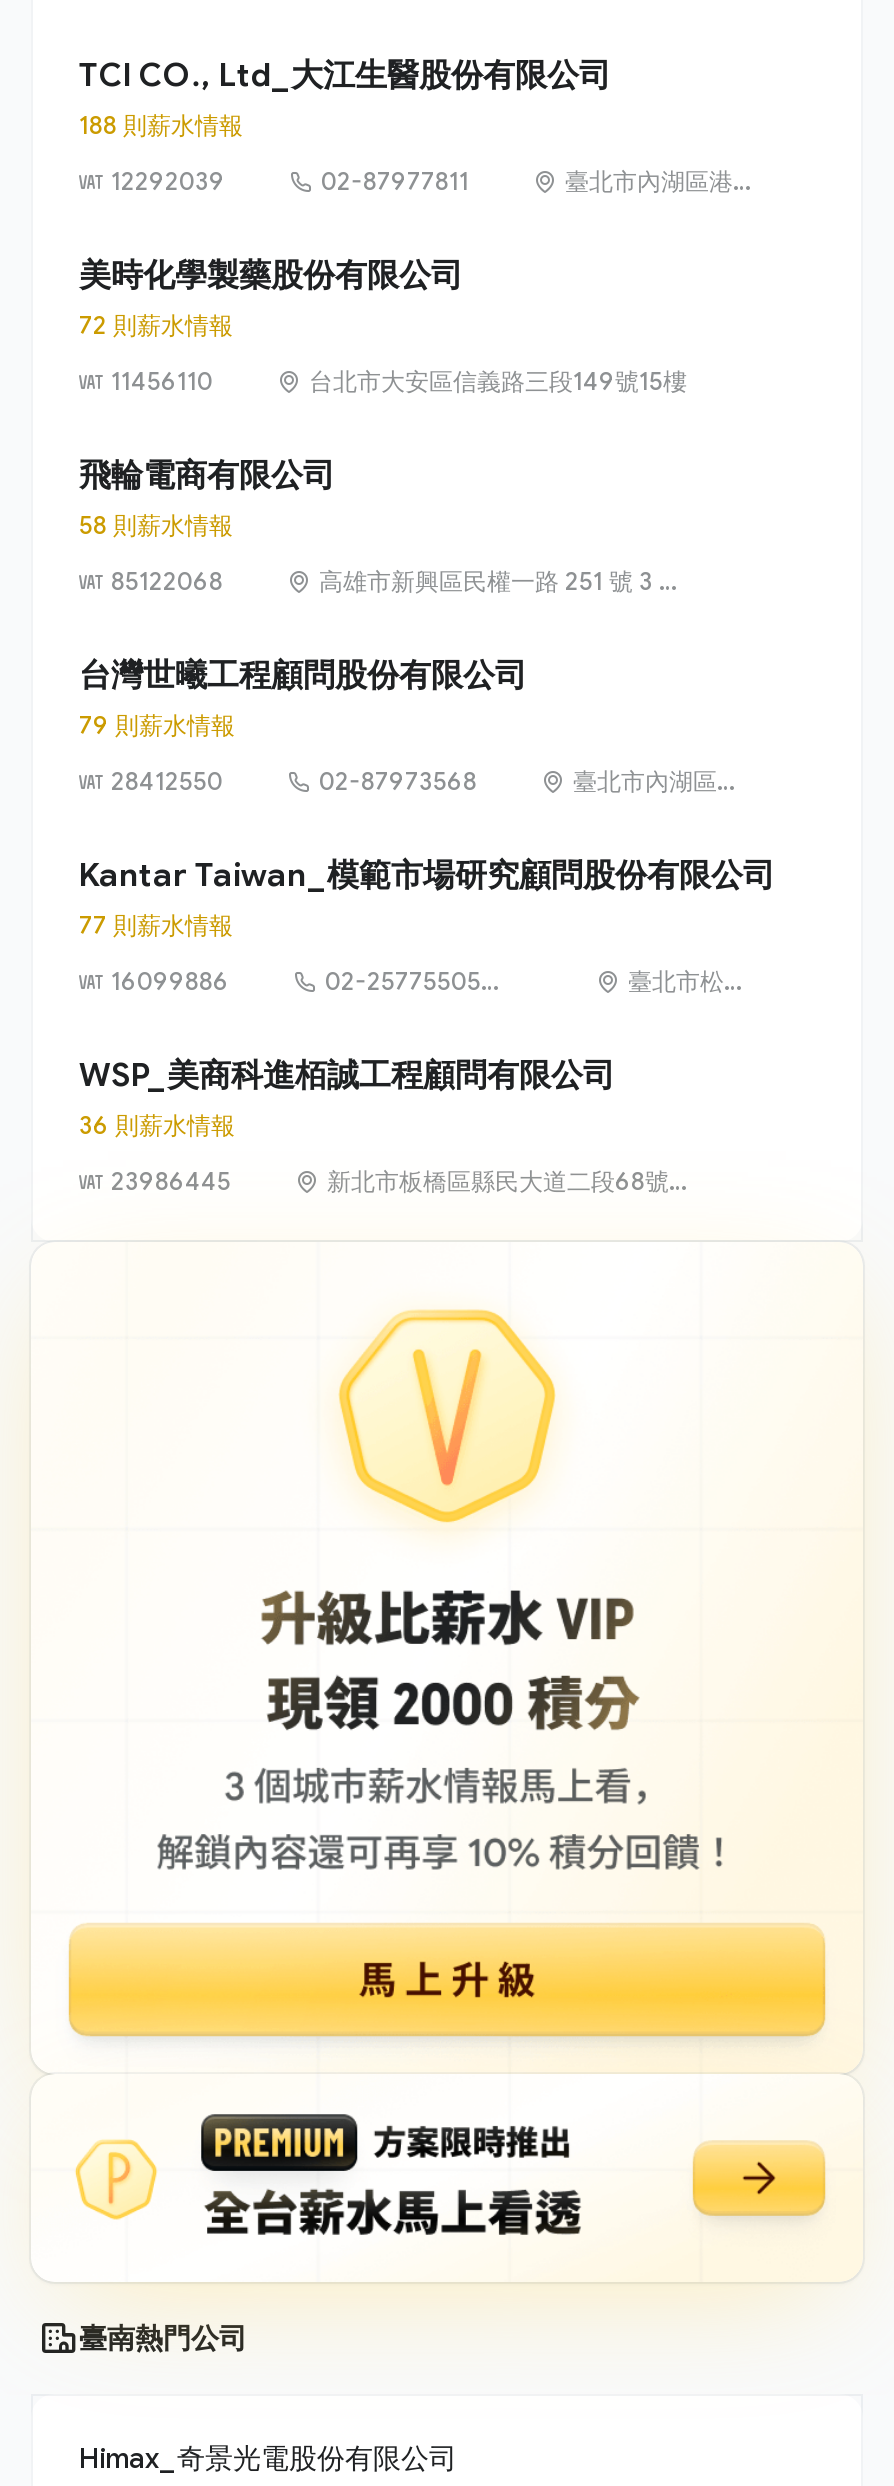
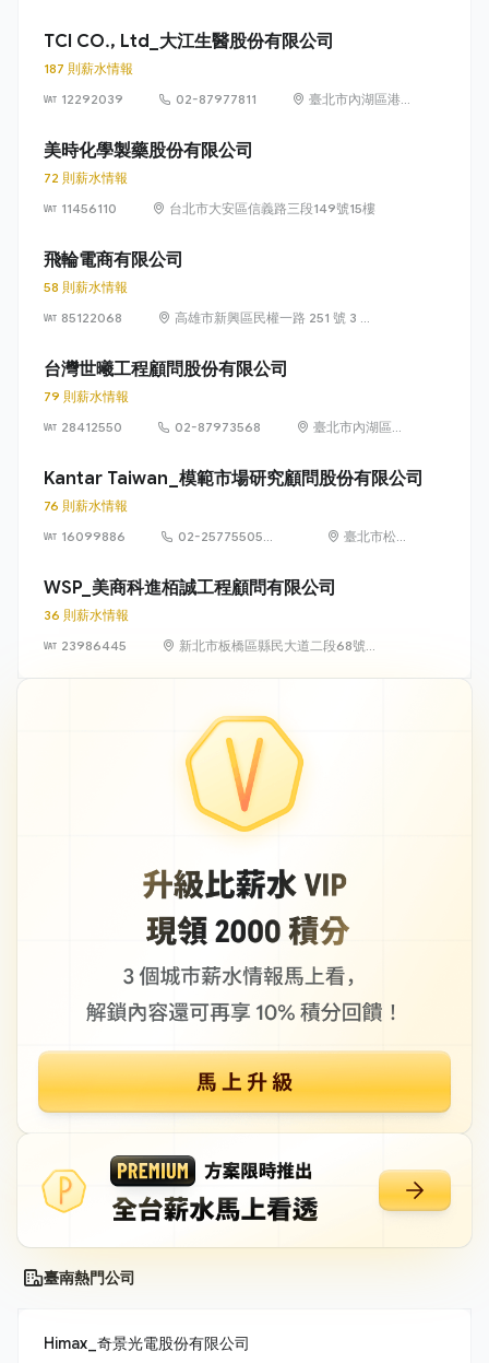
- 188 則薪水情報
+ 187 則薪水情報

- 77 則薪水情報
+ 76 則薪水情報
